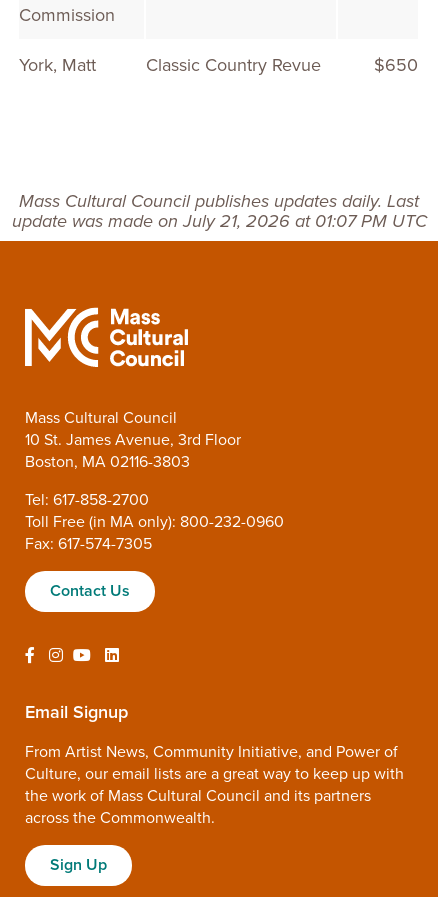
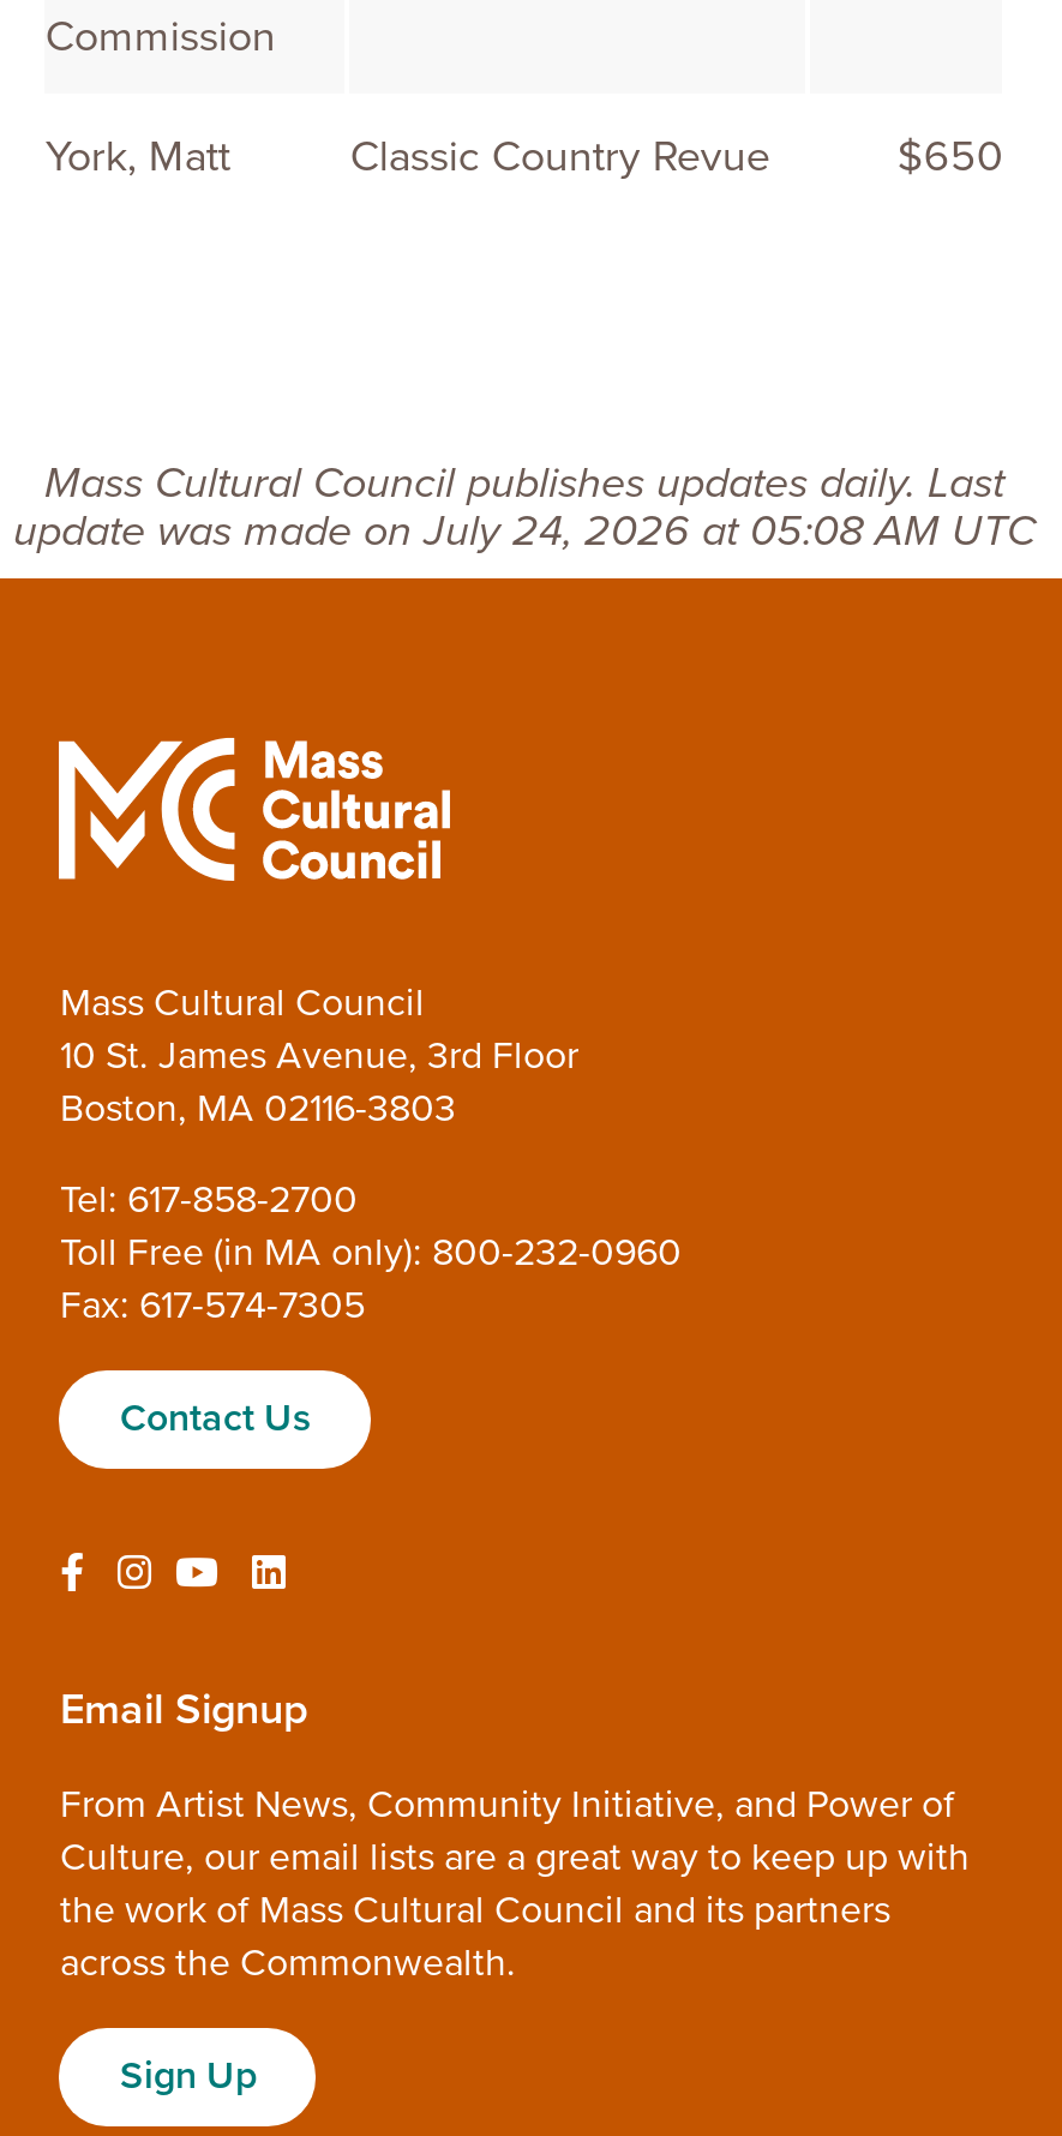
- update was made on July 21, 2026 at 01:07 PM UTC
+ update was made on July 24, 2026 at 05:08 AM UTC
